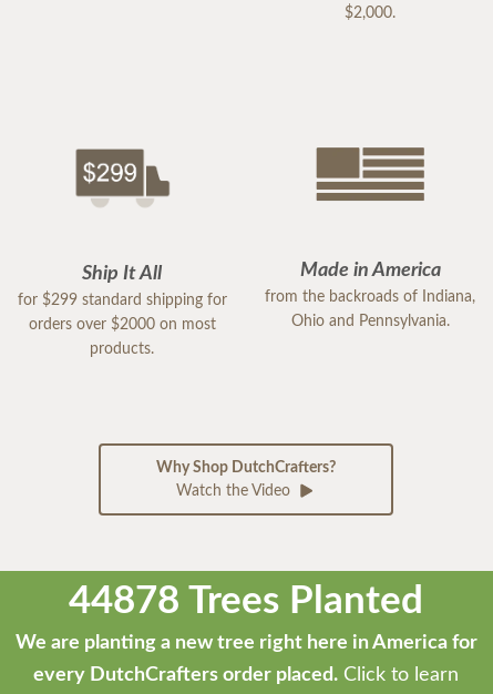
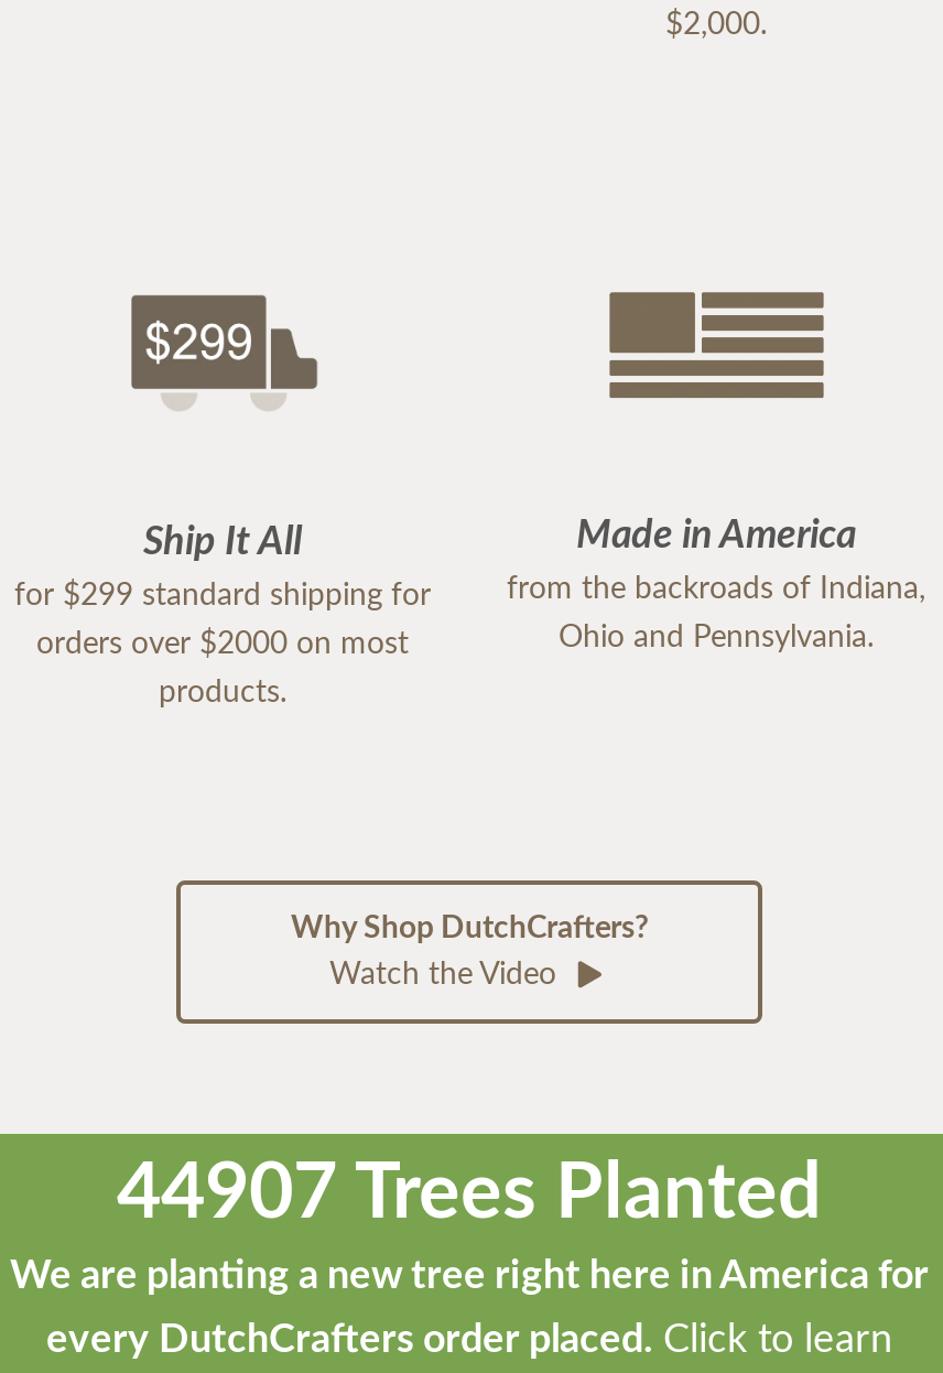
- 44878 Trees Planted
+ 44907 Trees Planted
